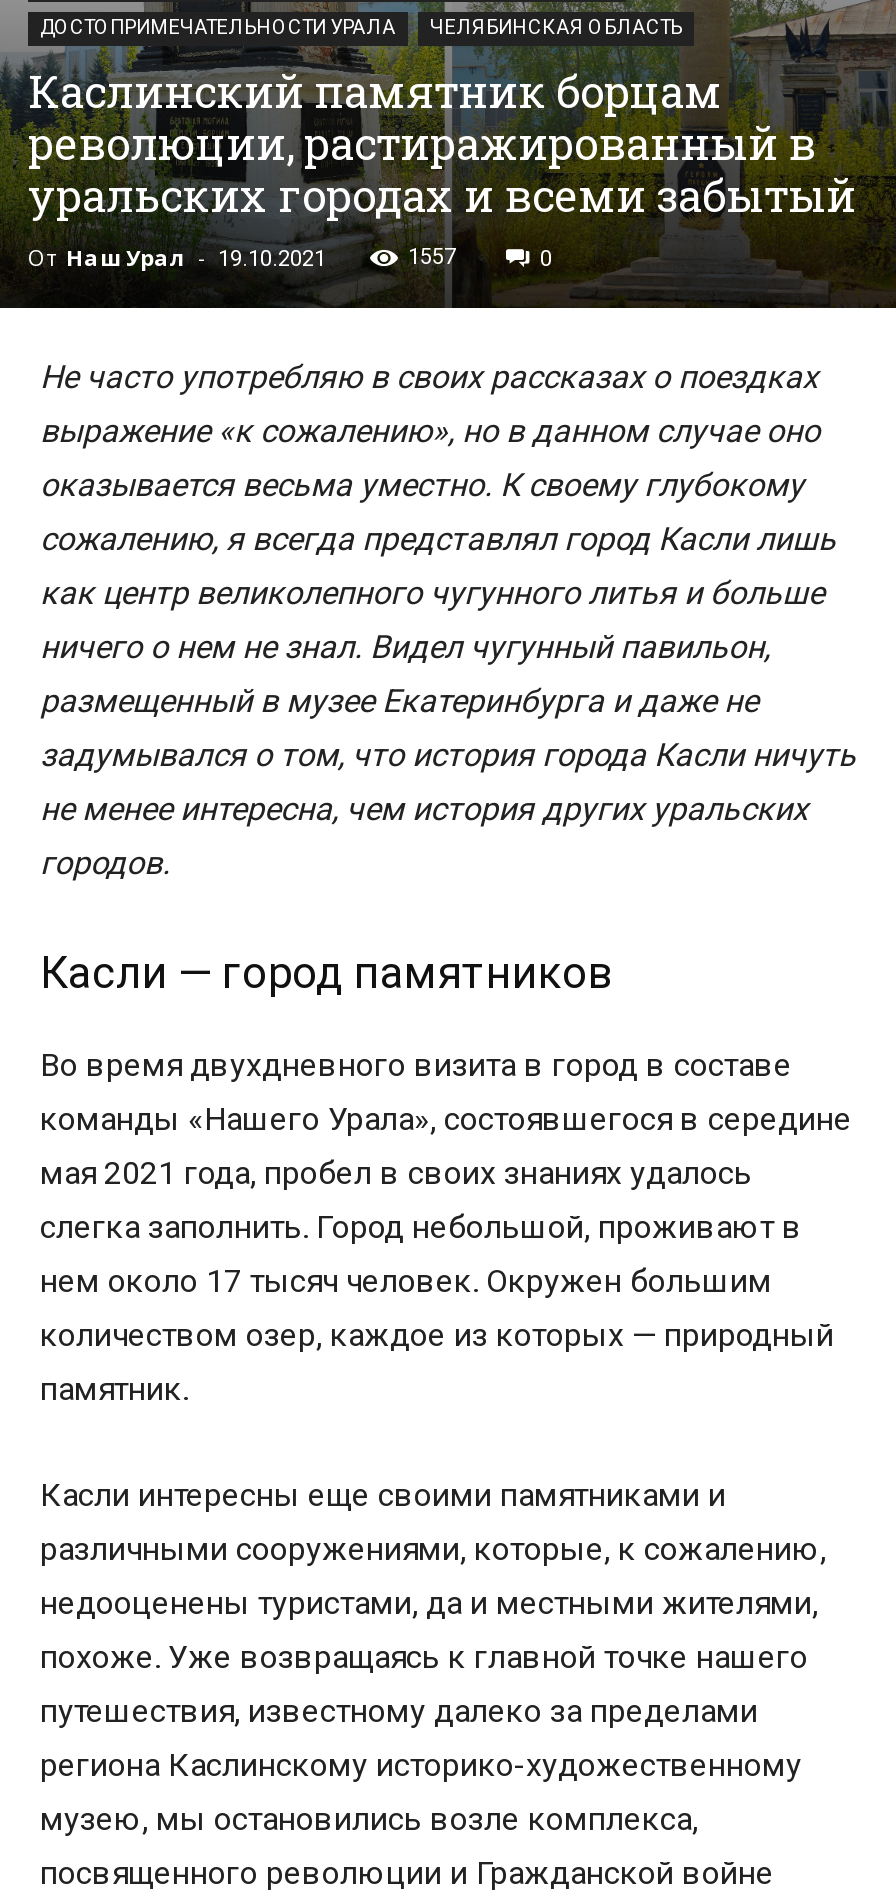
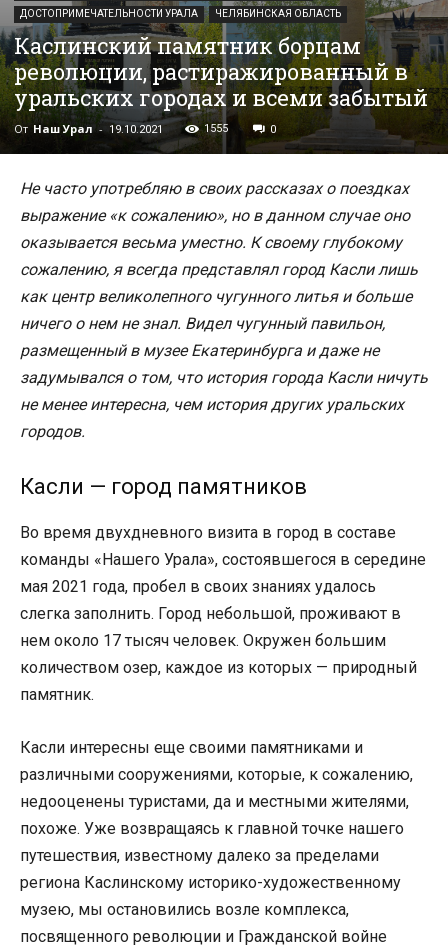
- 1557
+ 1555
